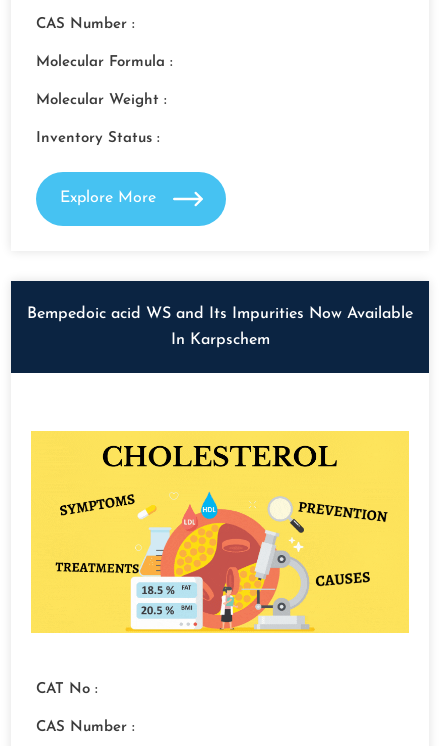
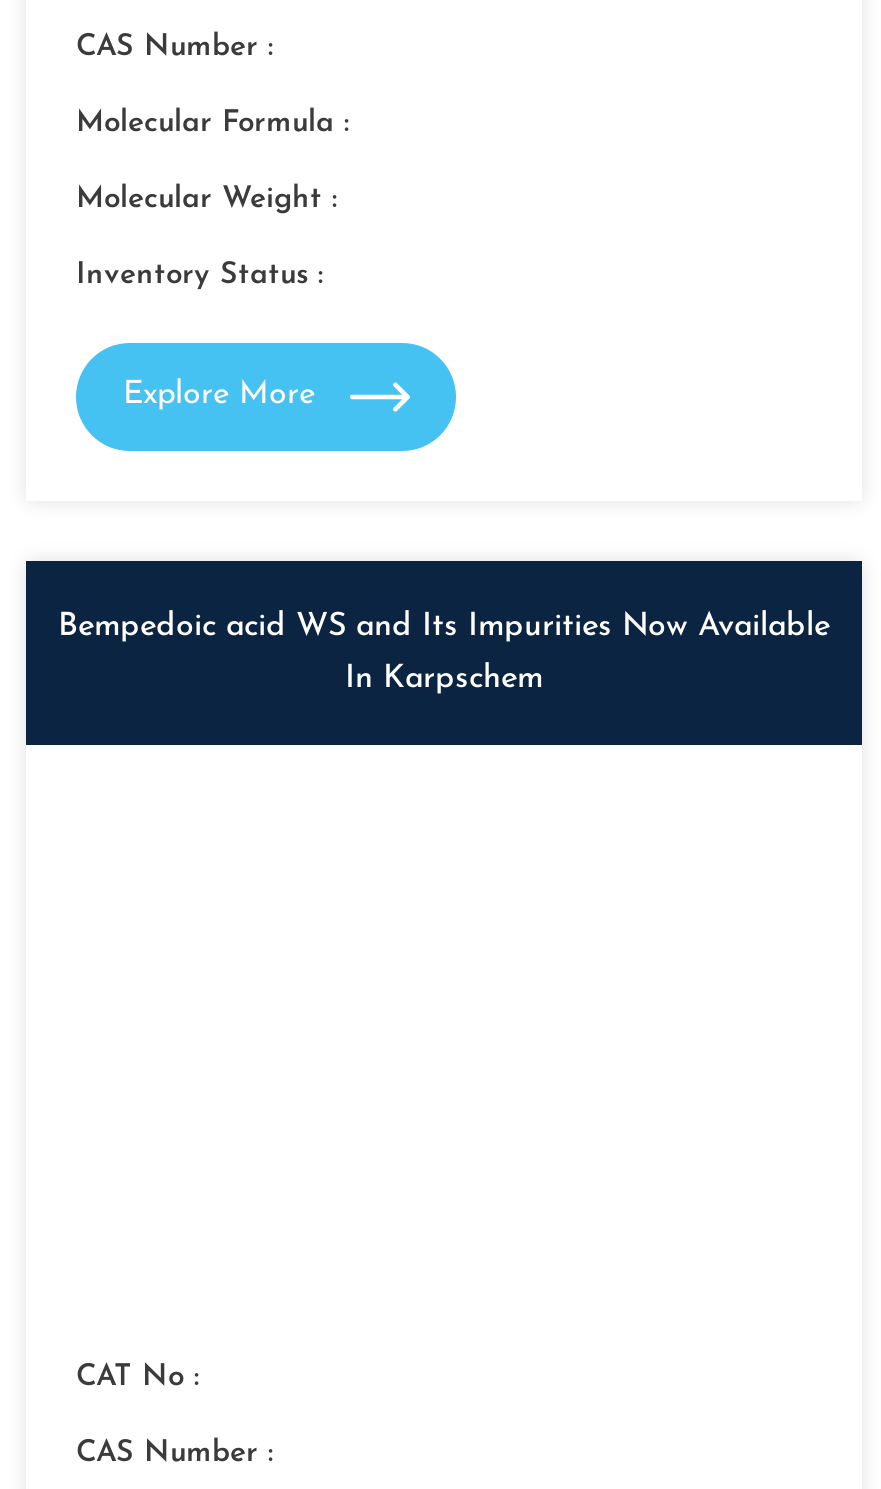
- [image]
